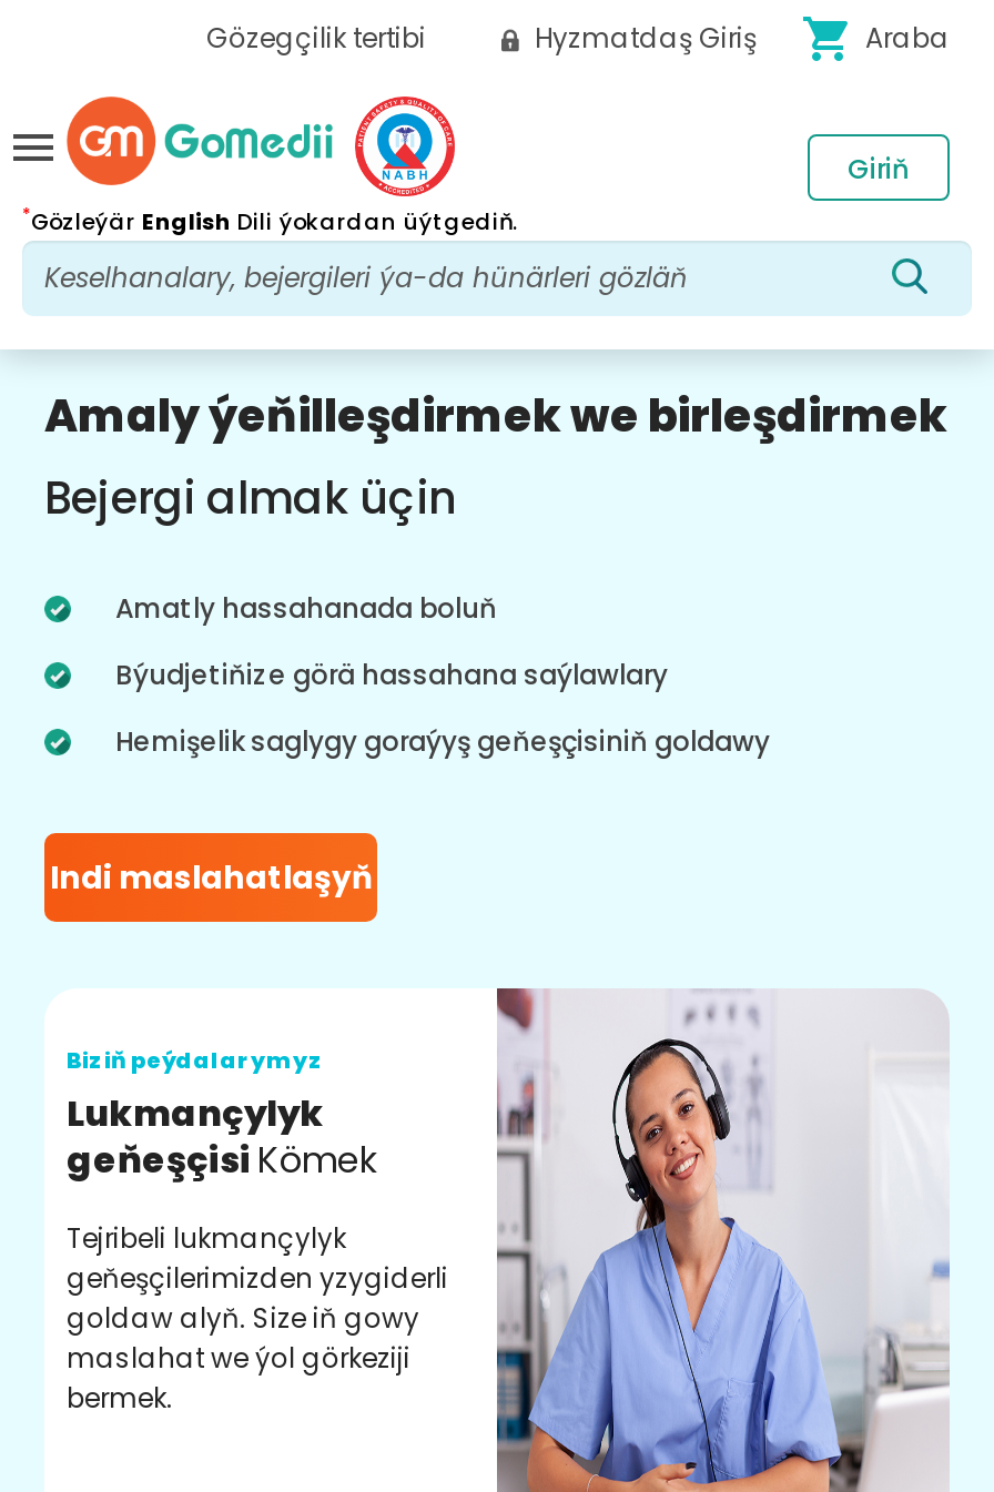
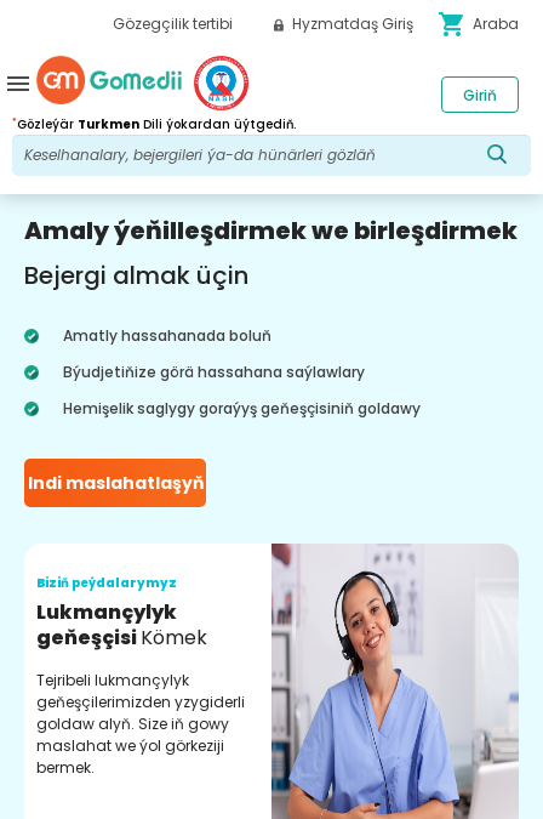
- *Gözleýär English Dili ýokardan üýtgediň.
+ *Gözleýär Turkmen Dili ýokardan üýtgediň.
